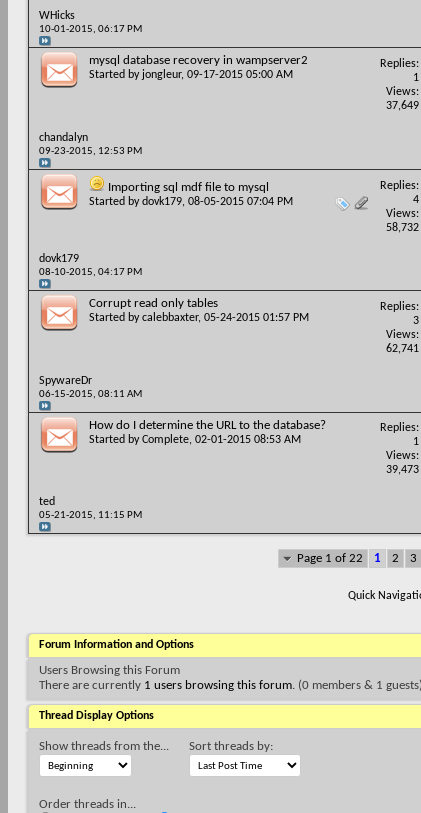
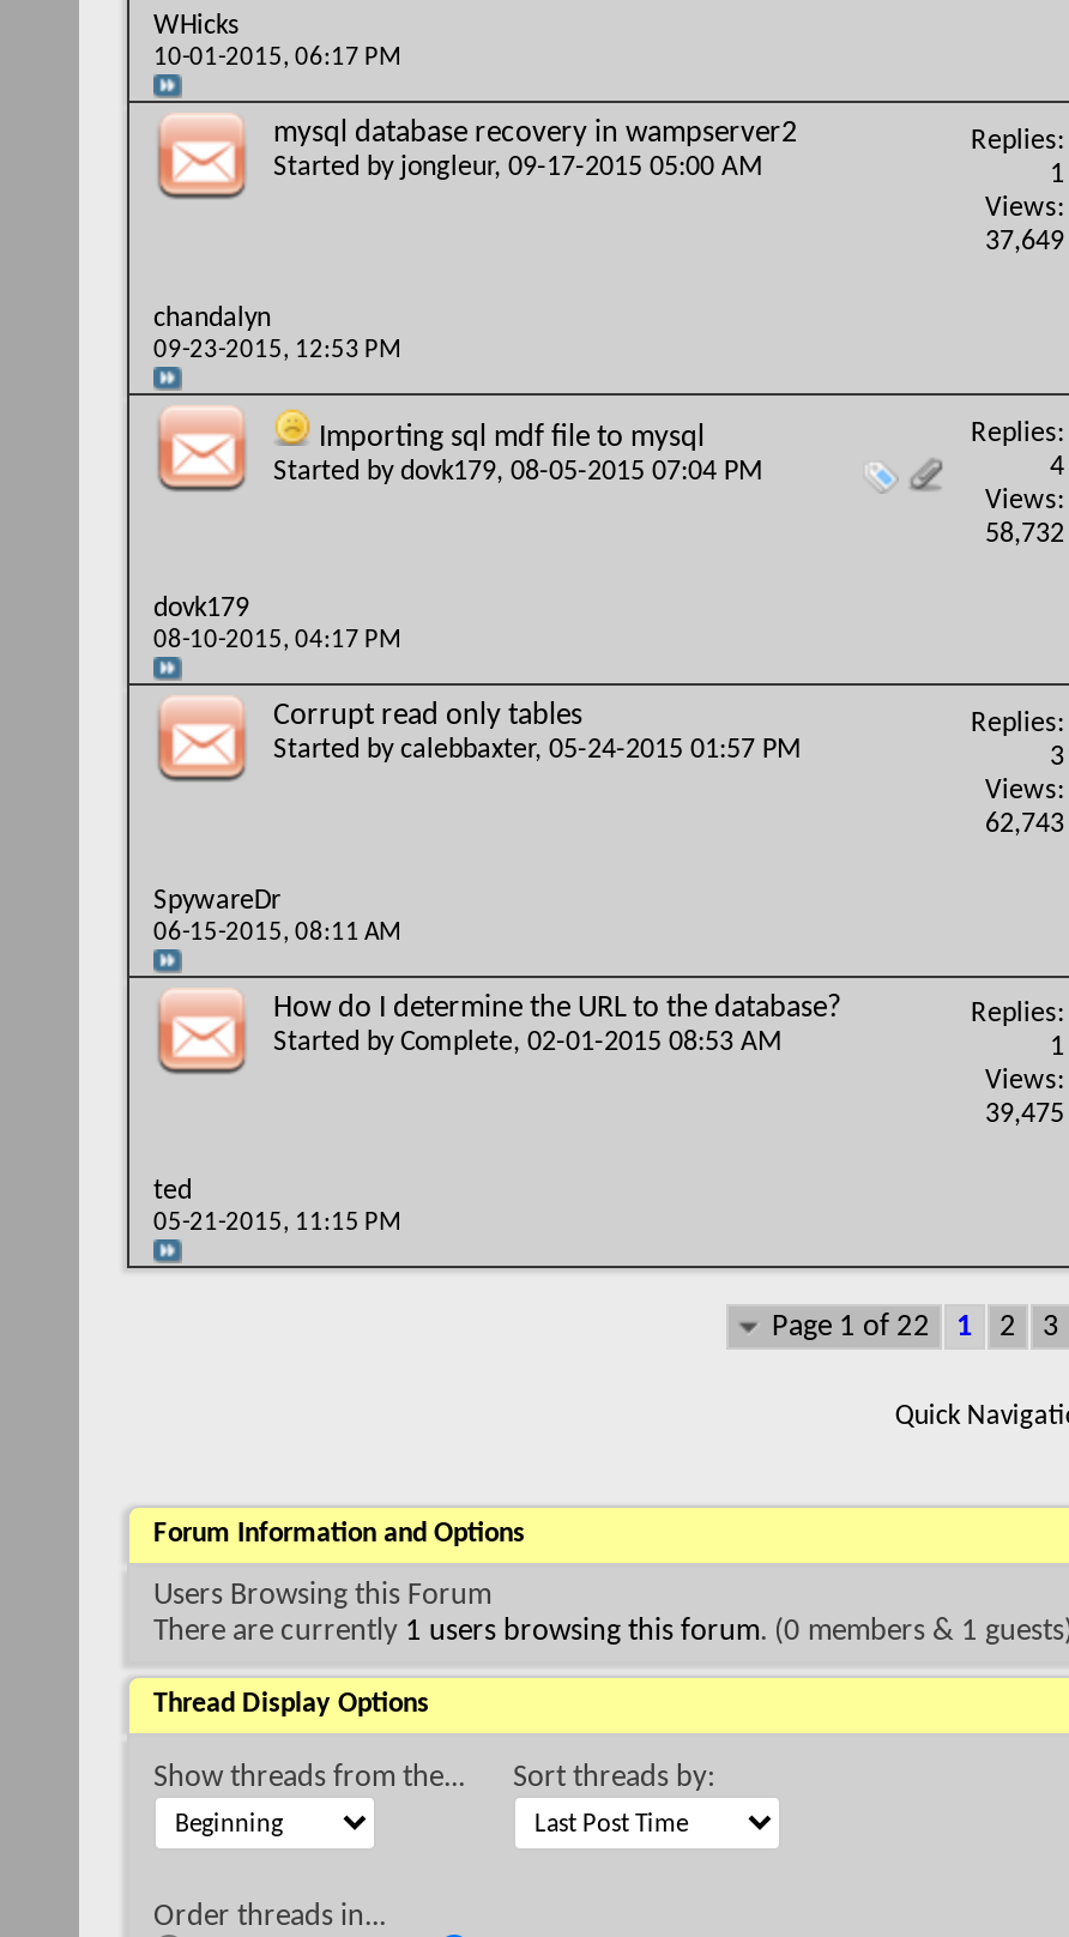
- 62,741
+ 62,743

- 39,473
+ 39,475
